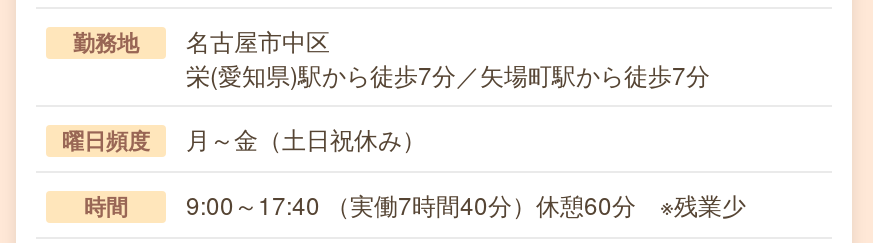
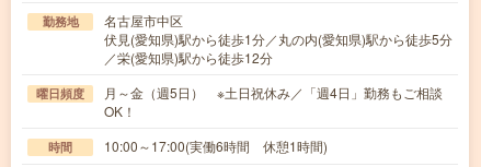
- 栄(愛知県)駅から徒歩7分／矢場町駅から徒歩7分
+ 伏見(愛知県)駅から徒歩1分／丸の内(愛知県)駅から徒歩5分
+ ／栄(愛知県)駅から徒歩12分

- 月～金（土日祝休み）
+ 月～金（週5日） ※土日祝休み／「週4日」勤務もご相談
+ OK！

- 9:00～17:40 （実働7時間40分）休憩60分 ※残業少
+ 10:00～17:00(実働6時間 休憩1時間)
